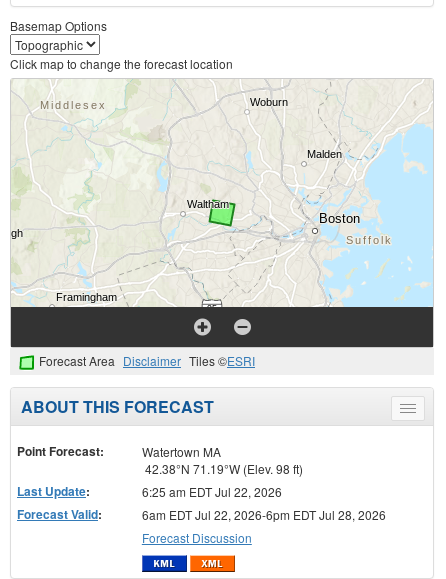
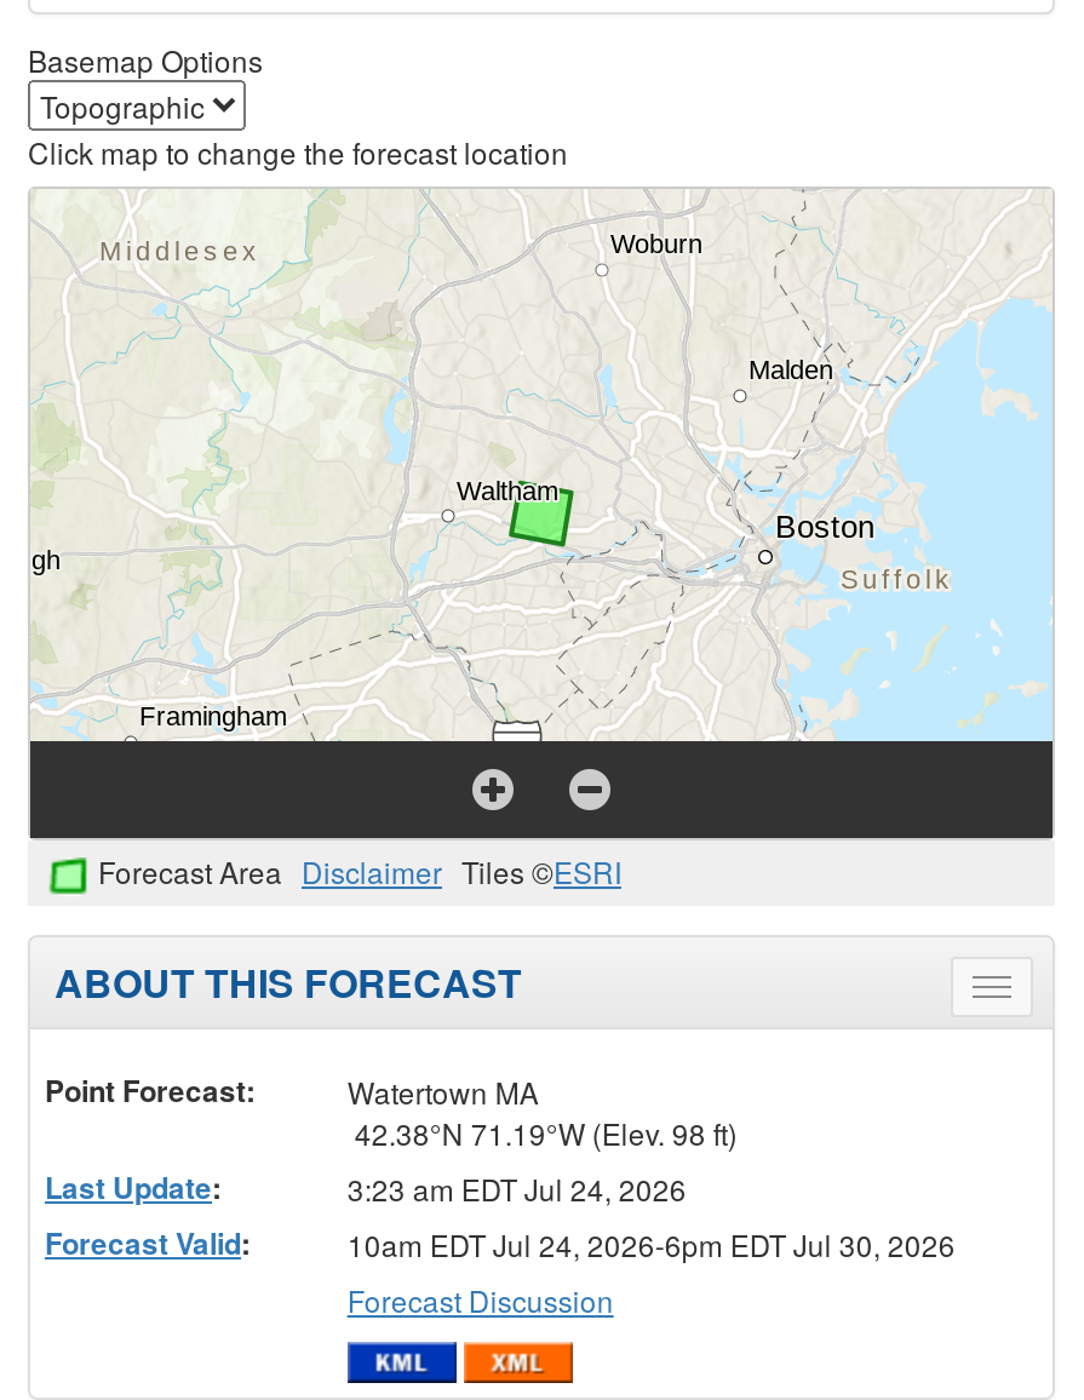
- 6:25 am EDT Jul 22, 2026
+ 3:23 am EDT Jul 24, 2026

- 6am EDT Jul 22, 2026-6pm EDT Jul 28, 2026
+ 10am EDT Jul 24, 2026-6pm EDT Jul 30, 2026
